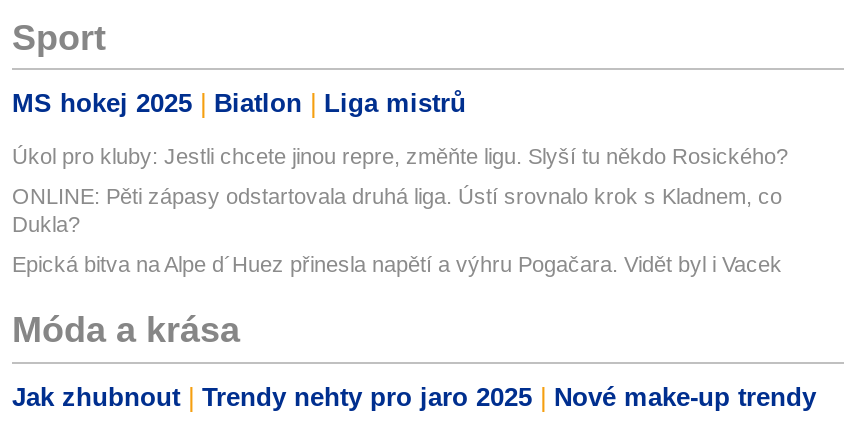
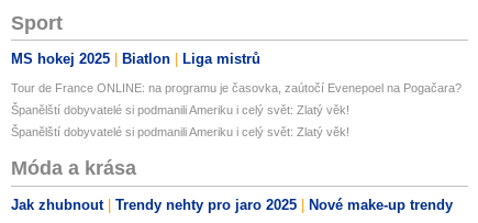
- Úkol pro kluby: Jestli chcete jinou repre, změňte ligu. Slyší tu někdo Rosického?
+ Tour de France ONLINE: na programu je časovka, zaútočí Evenepoel na Pogačara?

- ONLINE: Pěti zápasy odstartovala druhá liga. Ústí srovnalo krok s Kladnem, co
- Dukla?
+ Španělští dobyvatelé si podmanili Ameriku i celý svět: Zlatý věk!

- Epická bitva na Alpe d´Huez přinesla napětí a výhru Pogačara. Vidět byl i Vacek
+ Španělští dobyvatelé si podmanili Ameriku i celý svět: Zlatý věk!
